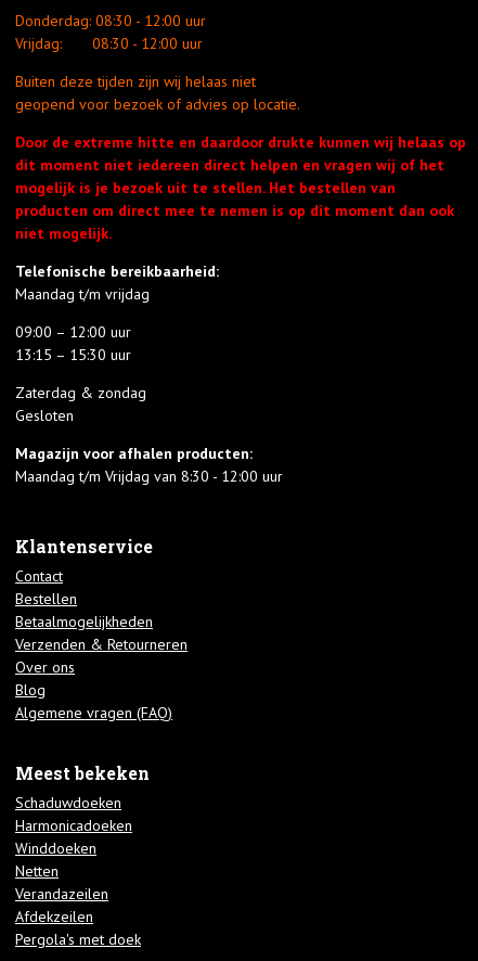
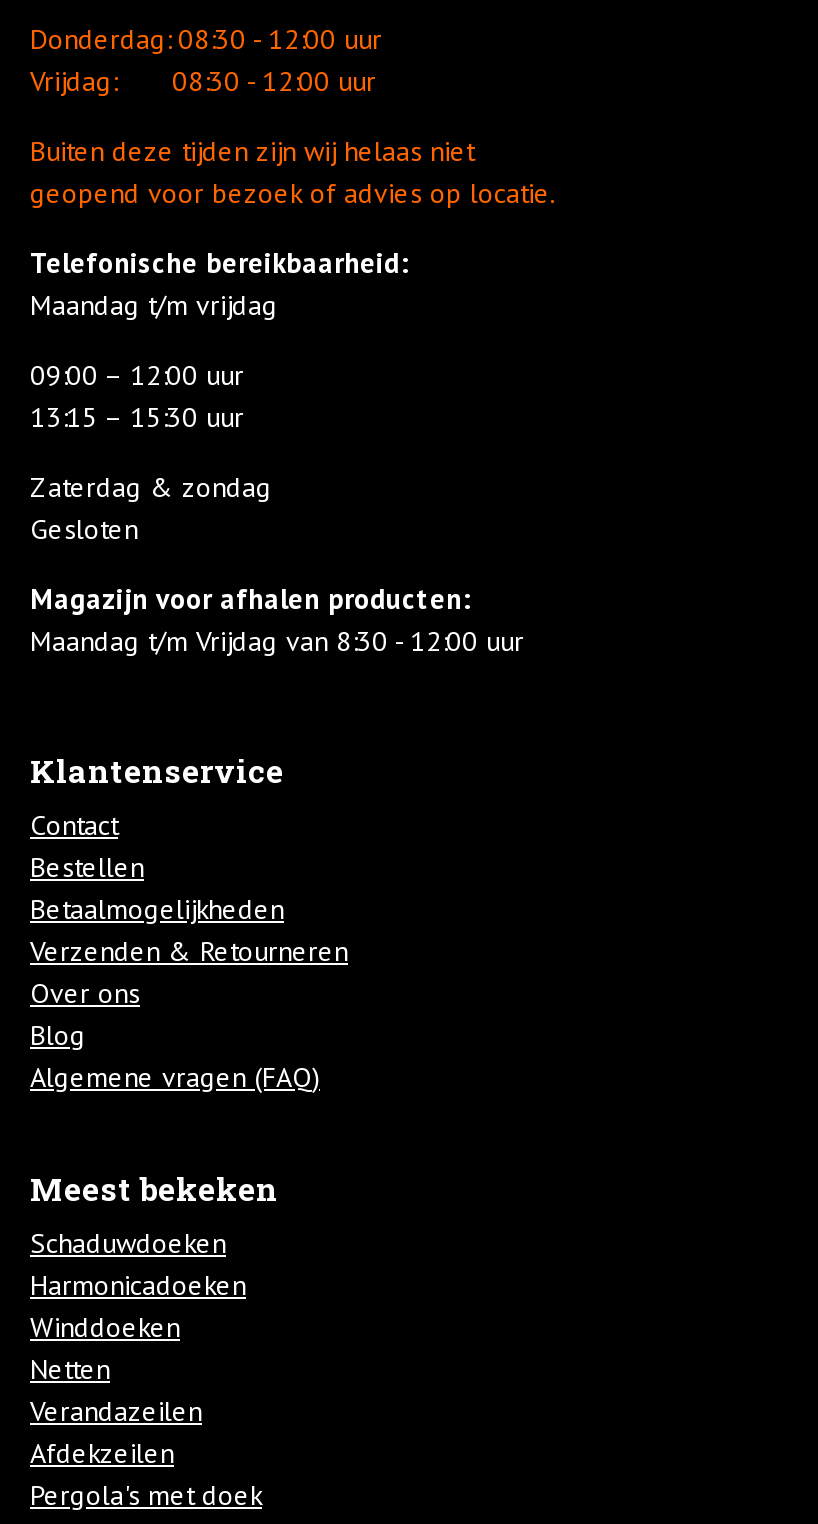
- Door de extreme hitte en daardoor drukte kunnen wij helaas op
- dit moment niet iedereen direct helpen en vragen wij of het
- mogelijk is je bezoek uit te stellen. Het bestellen van
- producten om direct mee te nemen is op dit moment dan ook
- niet mogelijk.
